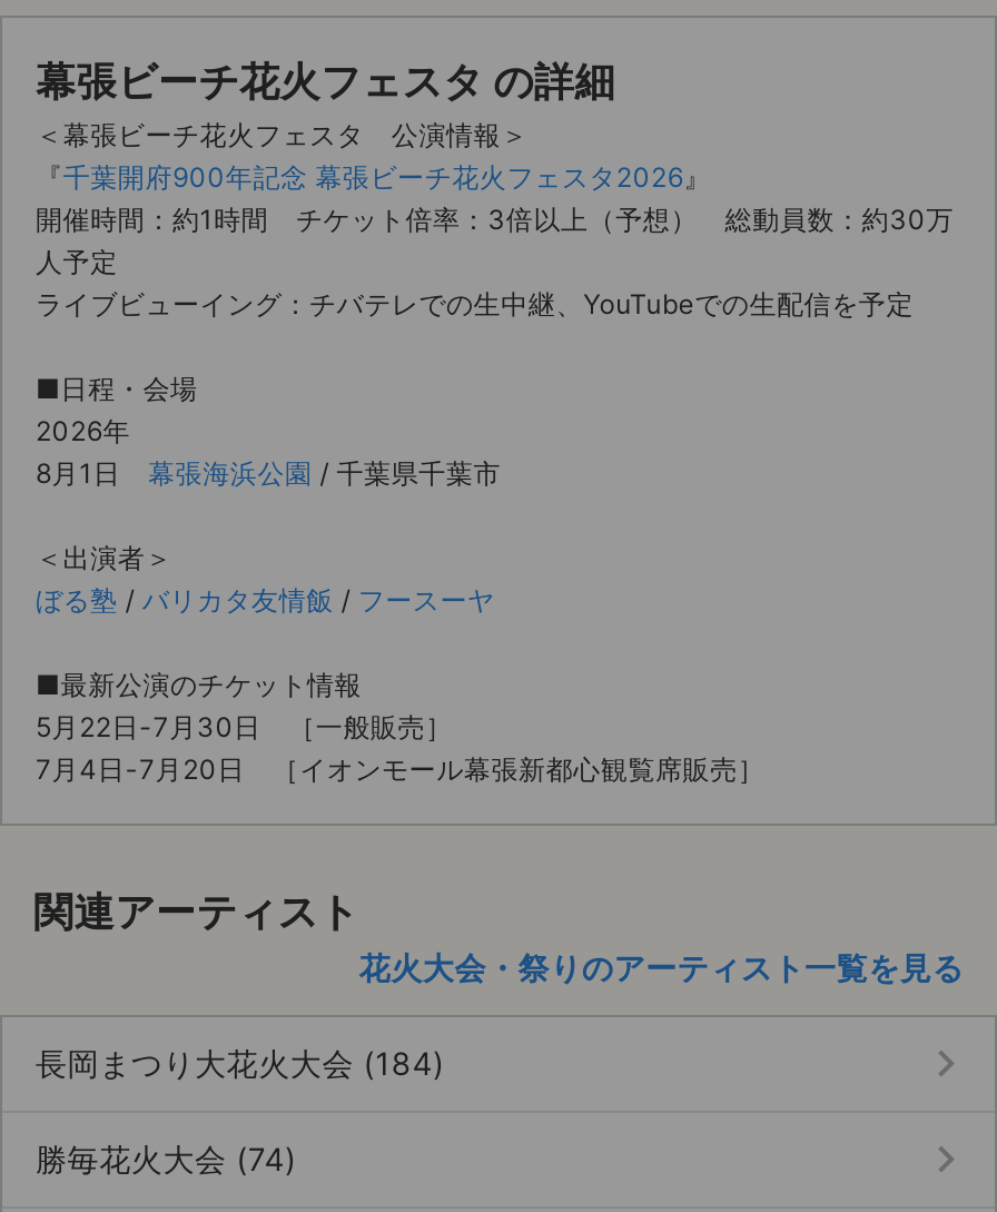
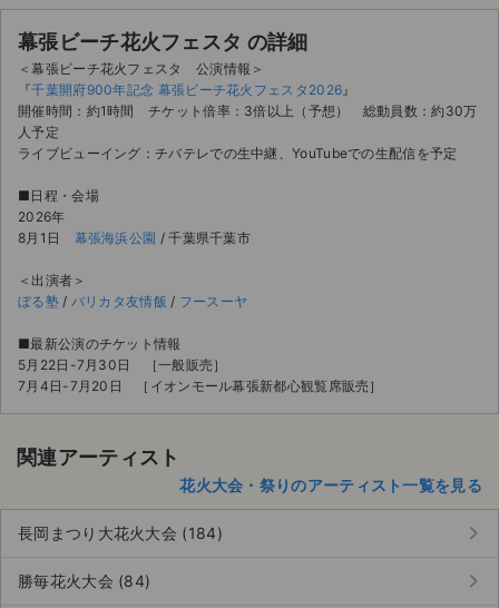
- 勝毎花火大会 (74)
+ 勝毎花火大会 (84)
